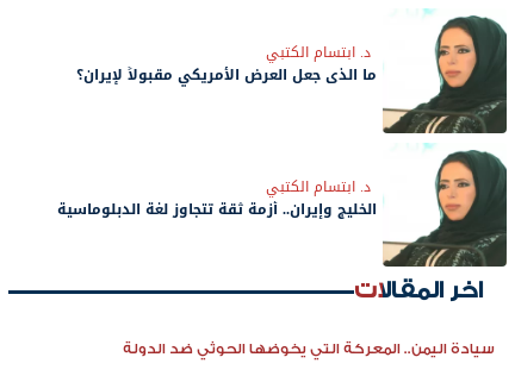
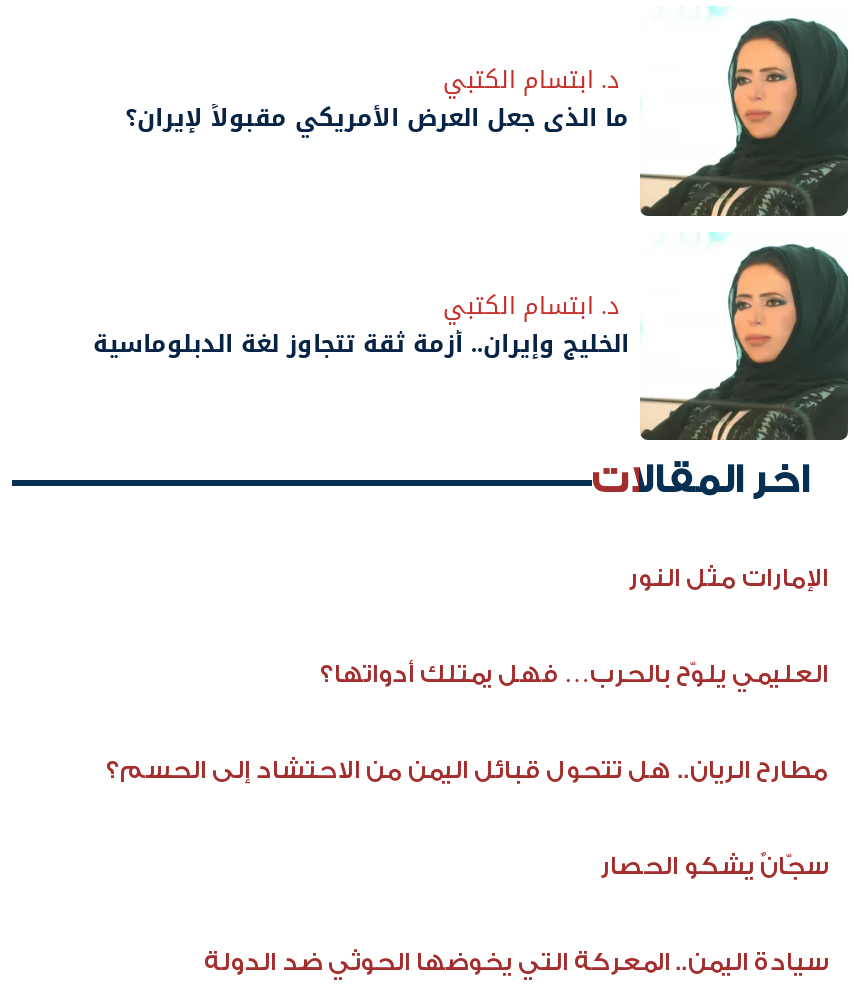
+ الإمارات مثل النور
+ العليمي يلوّح بالحرب… فهل يمتلك أدواتها؟
+ مطارح الريان.. هل تتحول قبائل اليمن من الاحتشاد إلى الحسم؟
+ سجّانٌ يشكو الحصار
